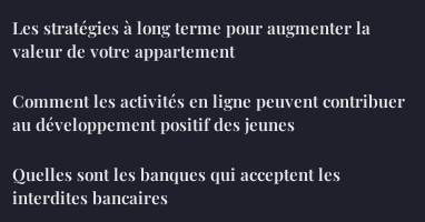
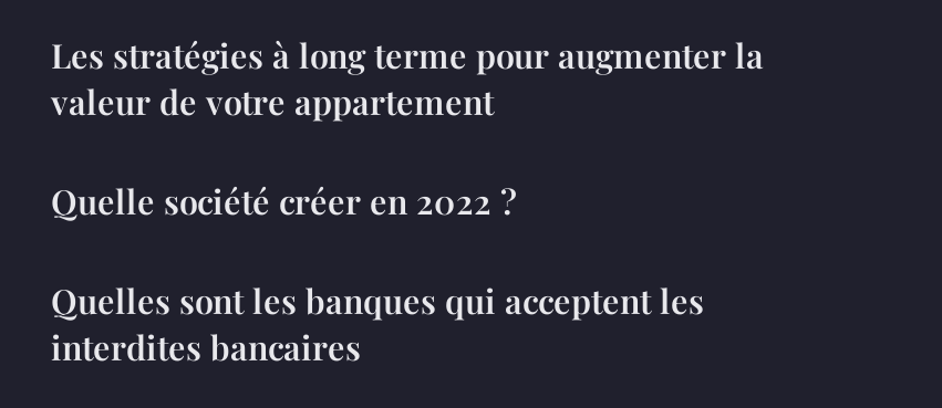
- Comment les activités en ligne peuvent contribuer
- au développement positif des jeunes
+ Quelle société créer en 2022 ?
